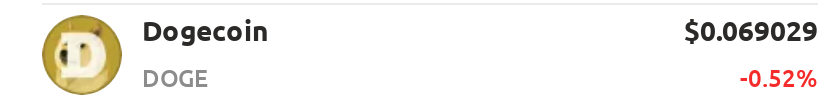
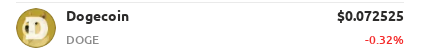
- $0.069029
+ $0.072525

- -0.52%
+ -0.32%
